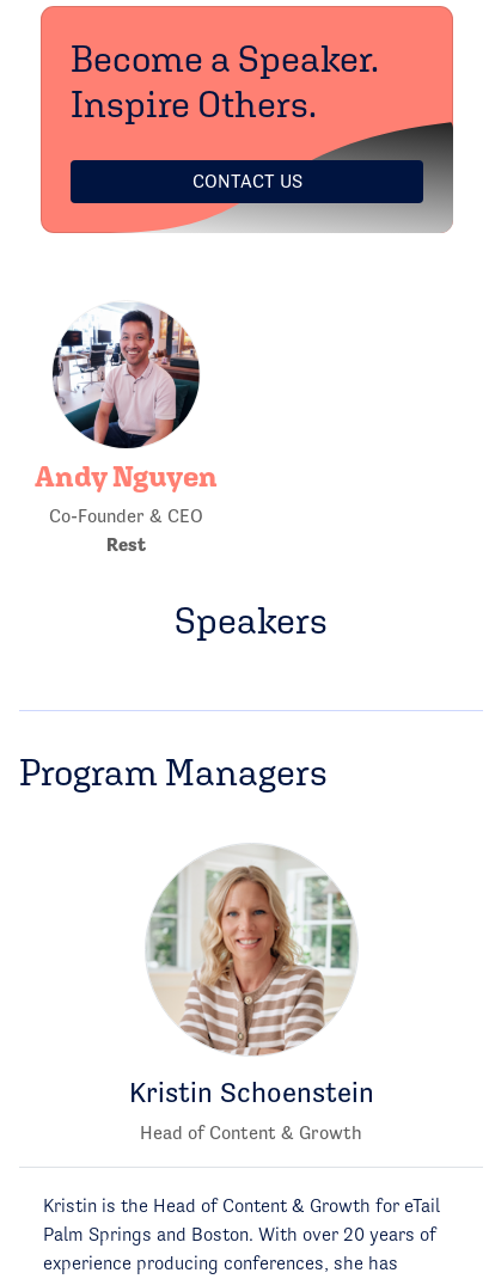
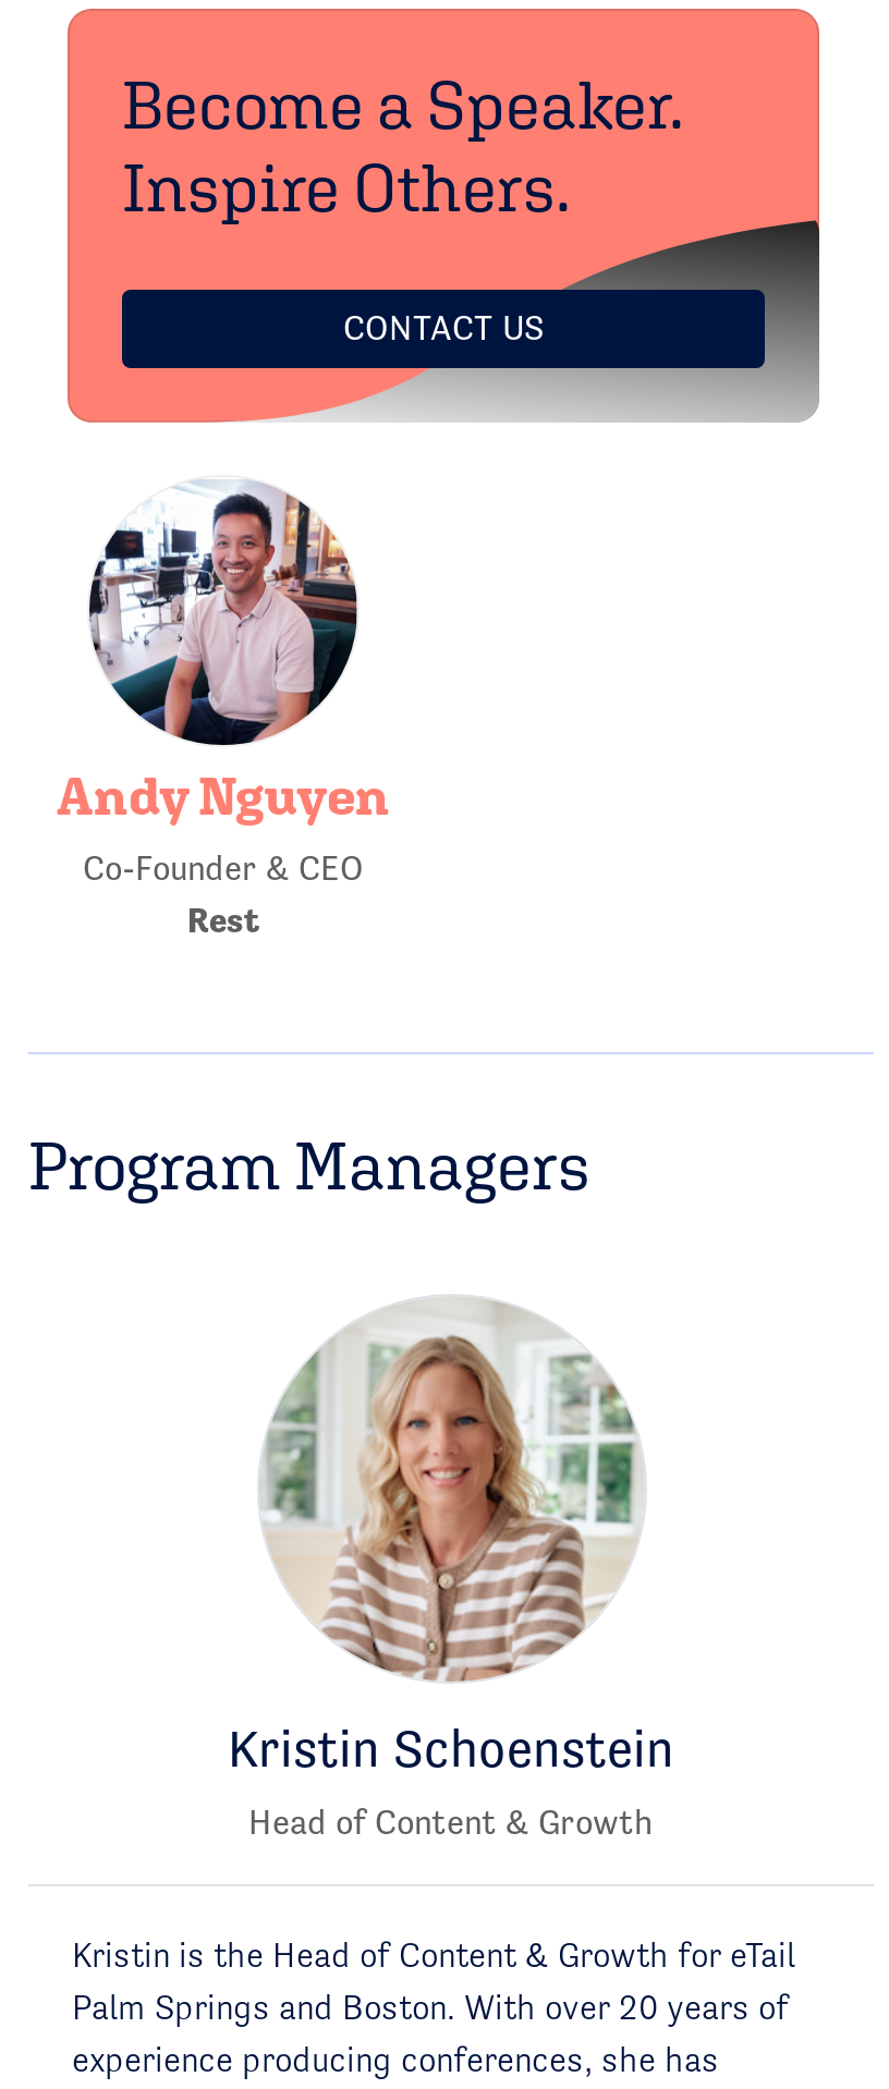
- Speakers
